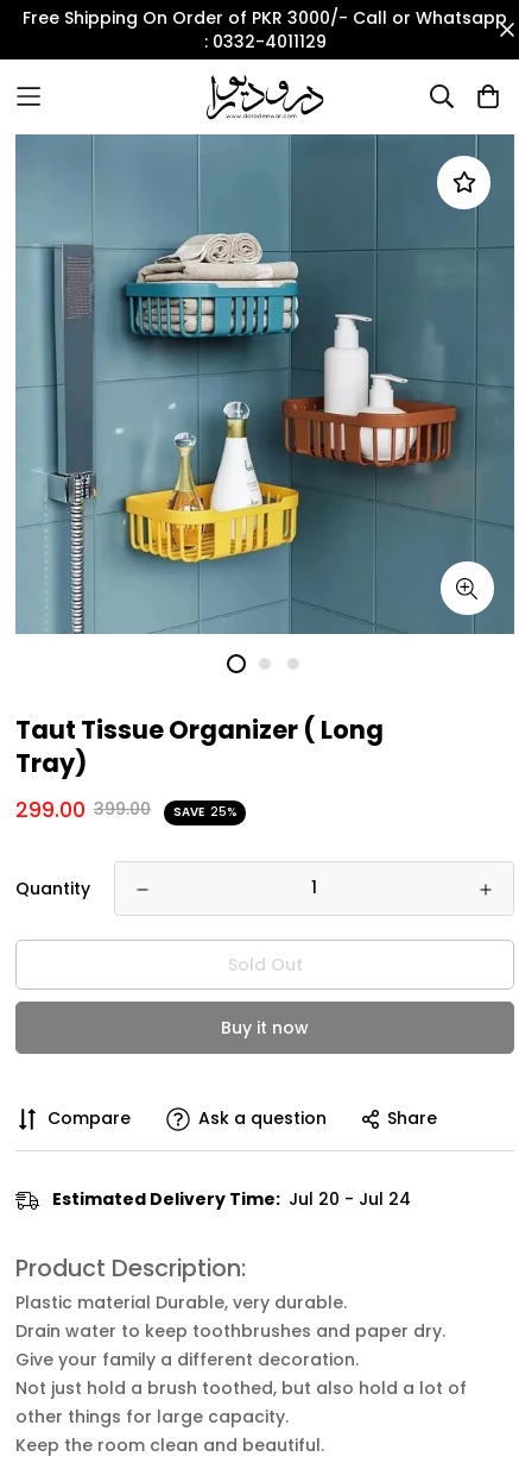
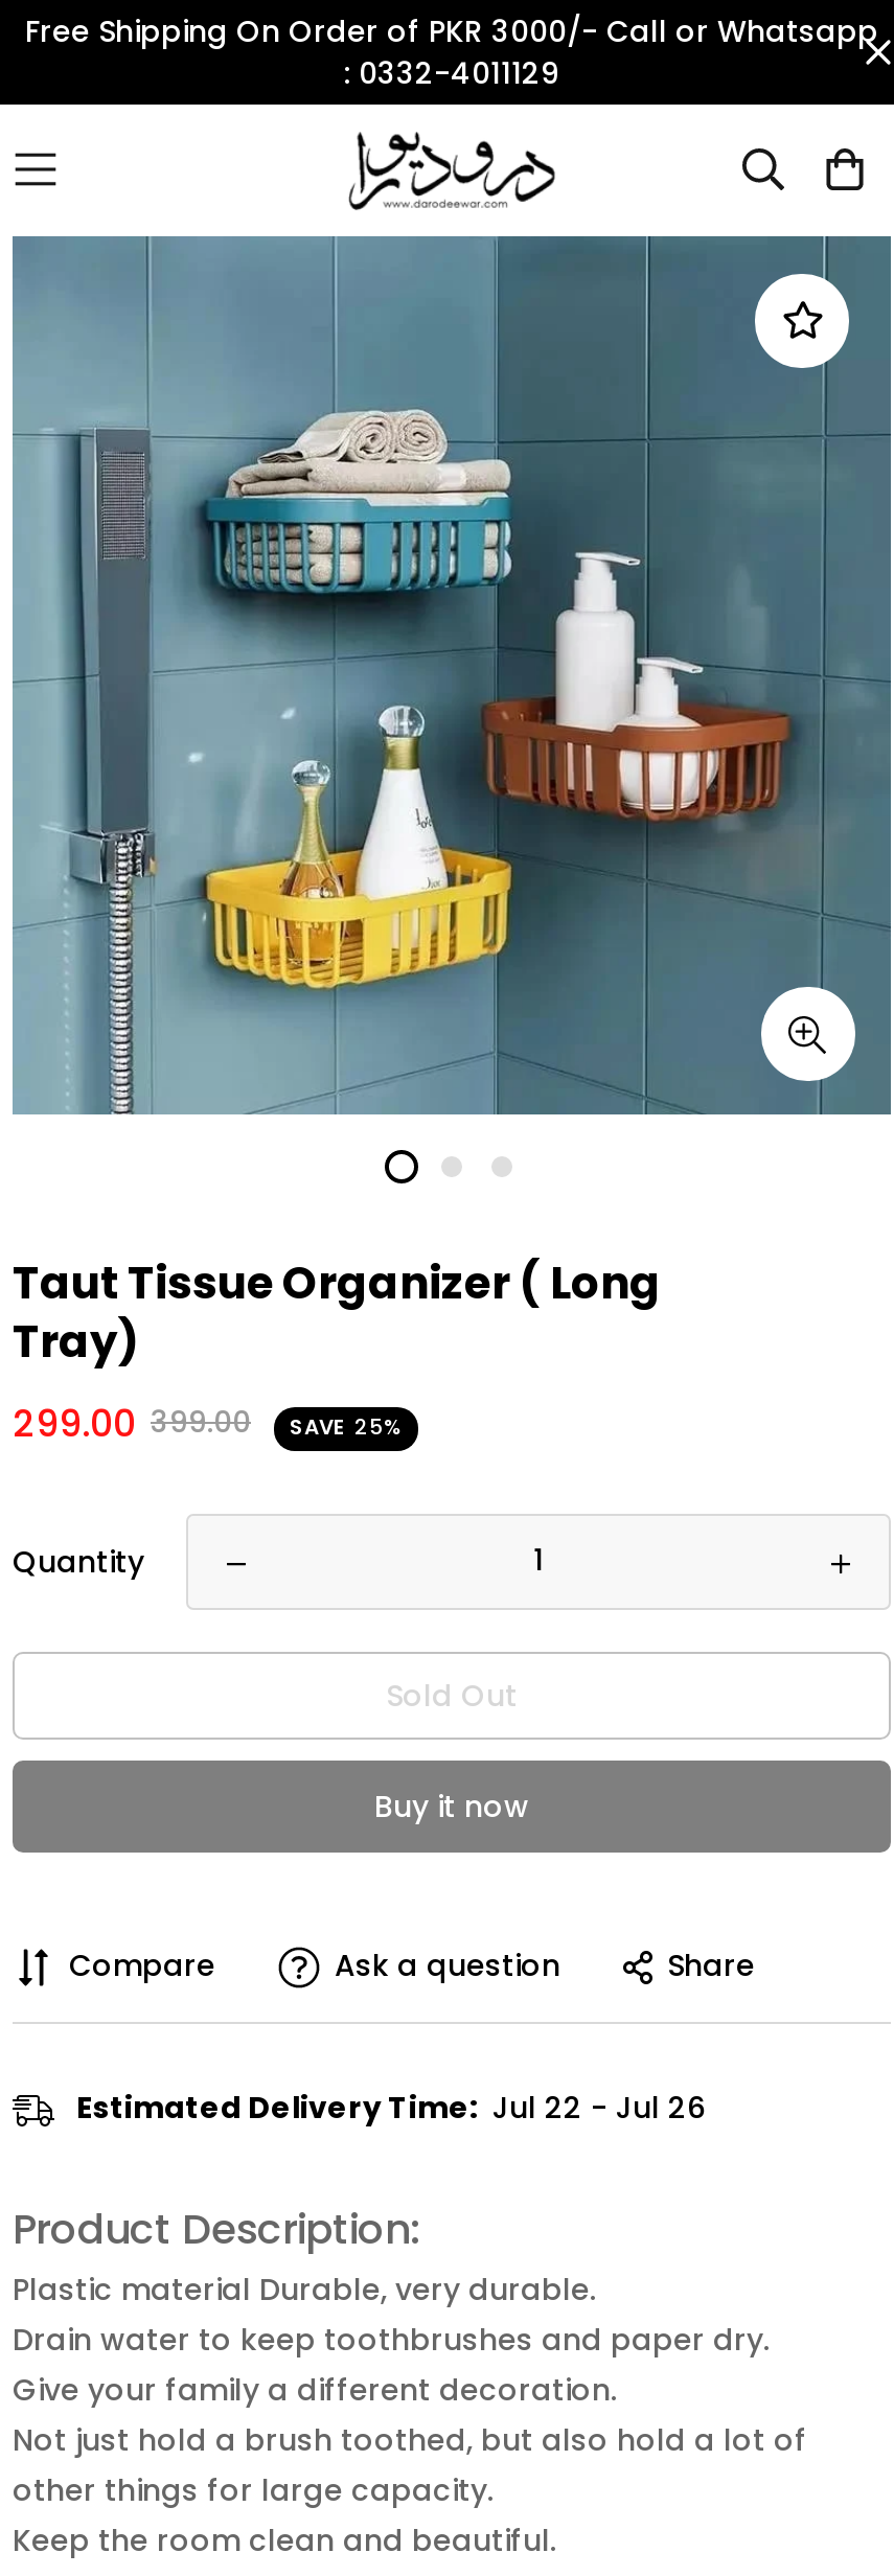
- Estimated Delivery Time: Jul 20 - Jul 24
+ Estimated Delivery Time: Jul 22 - Jul 26
